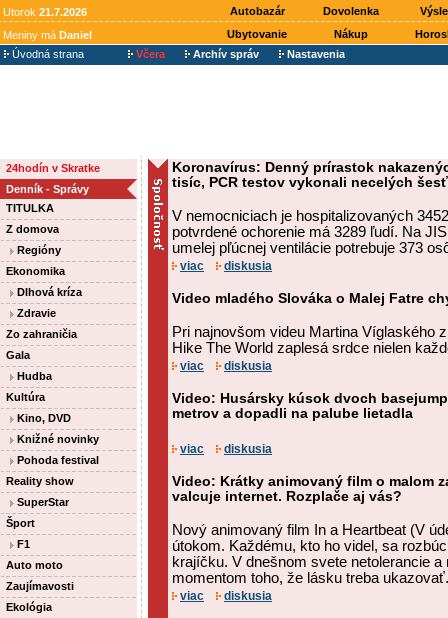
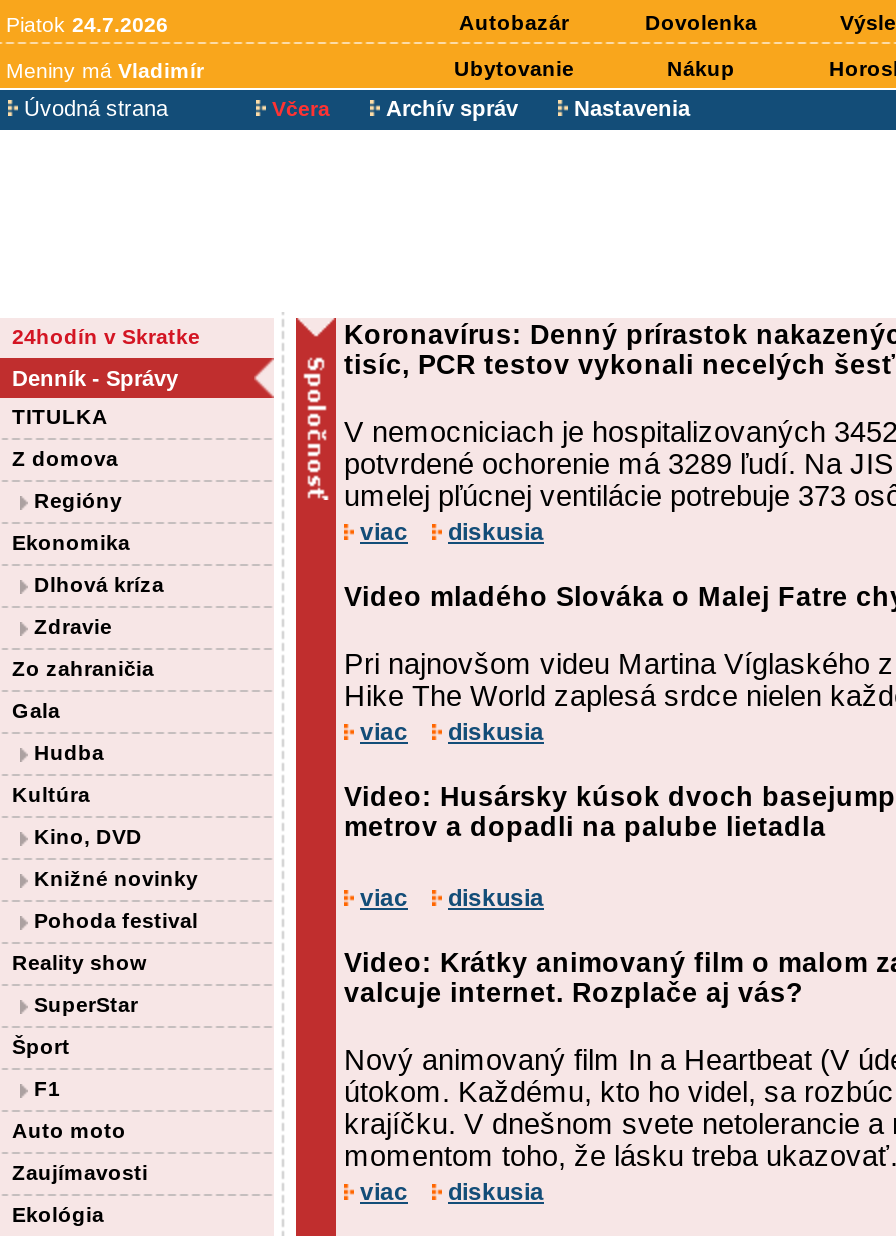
- Utorok 21.7.2026
+ Piatok 24.7.2026

- Meniny má Daniel
+ Meniny má Vladimír
